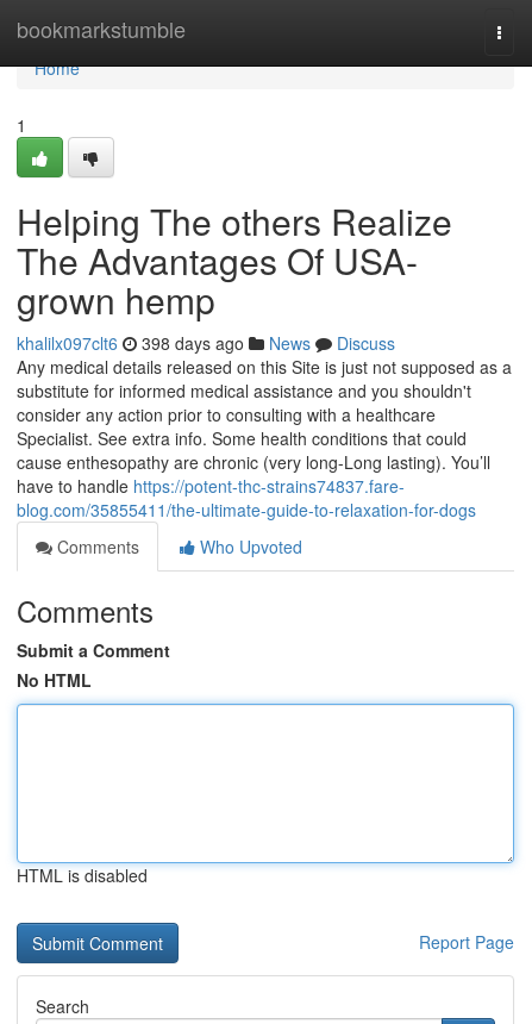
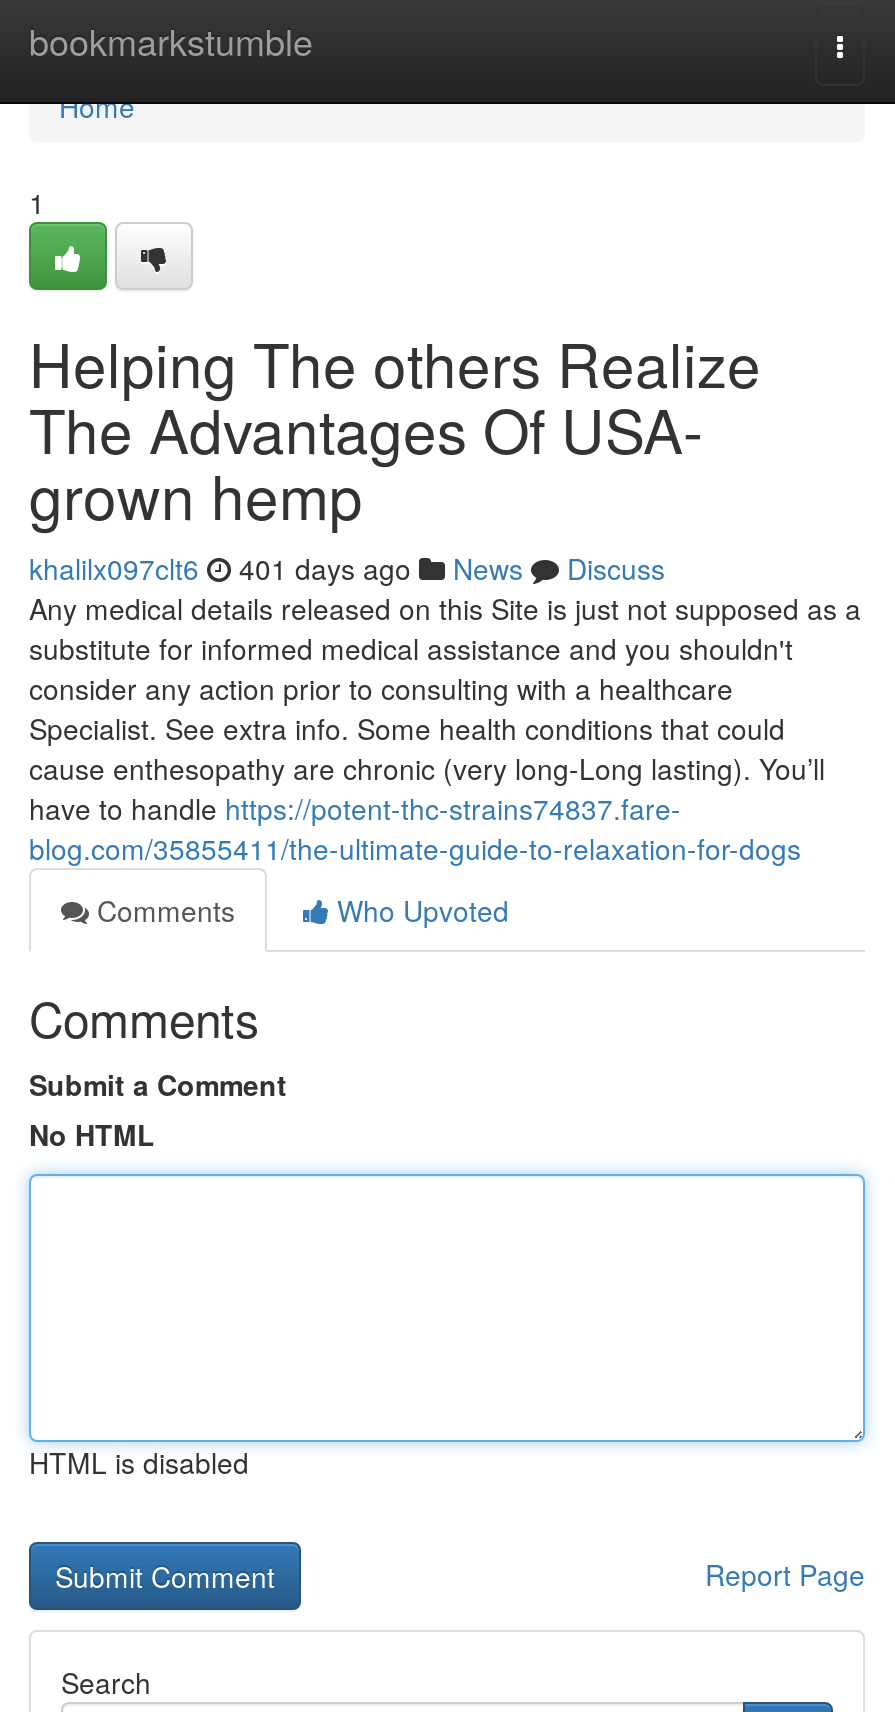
- khalilx097clt6 398 days ago News Discuss
+ khalilx097clt6 401 days ago News Discuss
